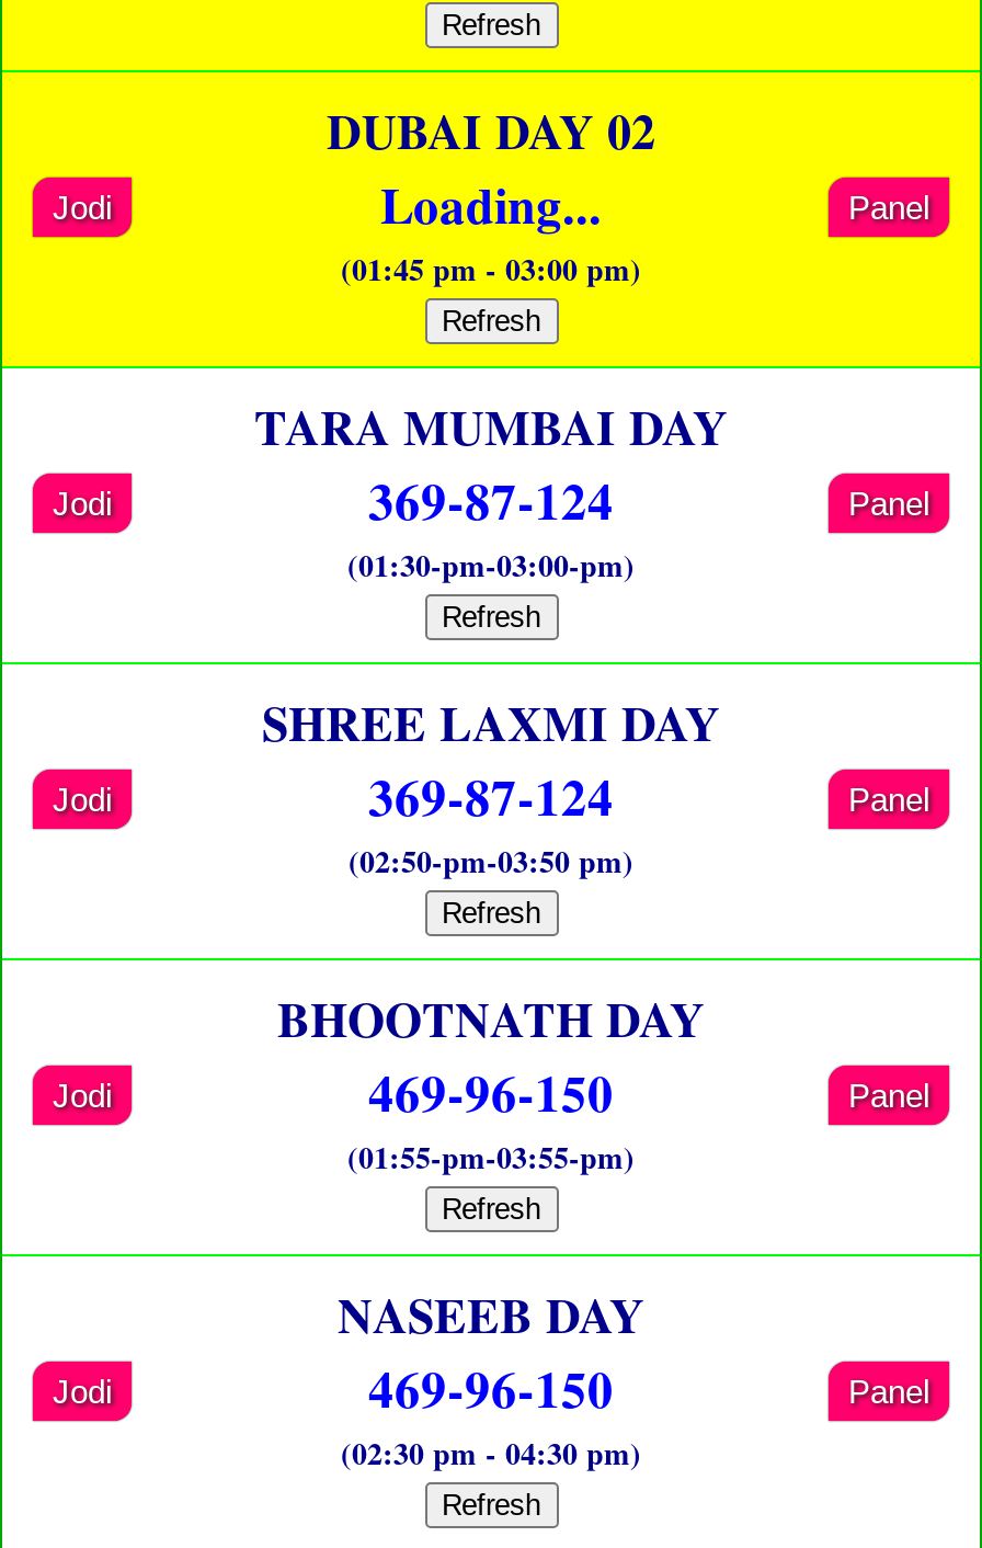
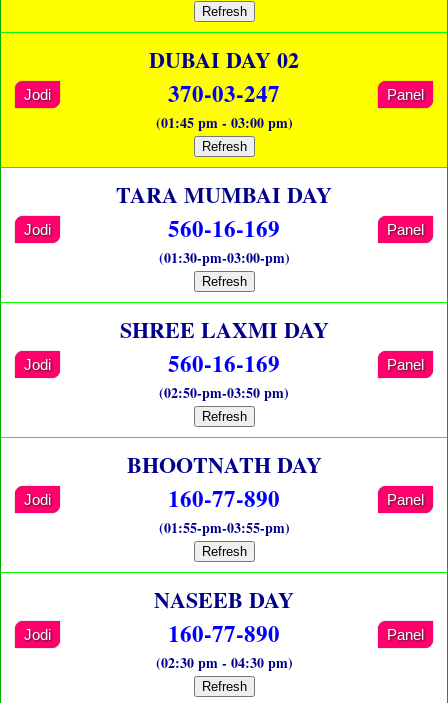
- Loading...
+ 370-03-247

- 369-87-124
+ 560-16-169

- 369-87-124
+ 560-16-169

- 469-96-150
+ 160-77-890

- 469-96-150
+ 160-77-890
